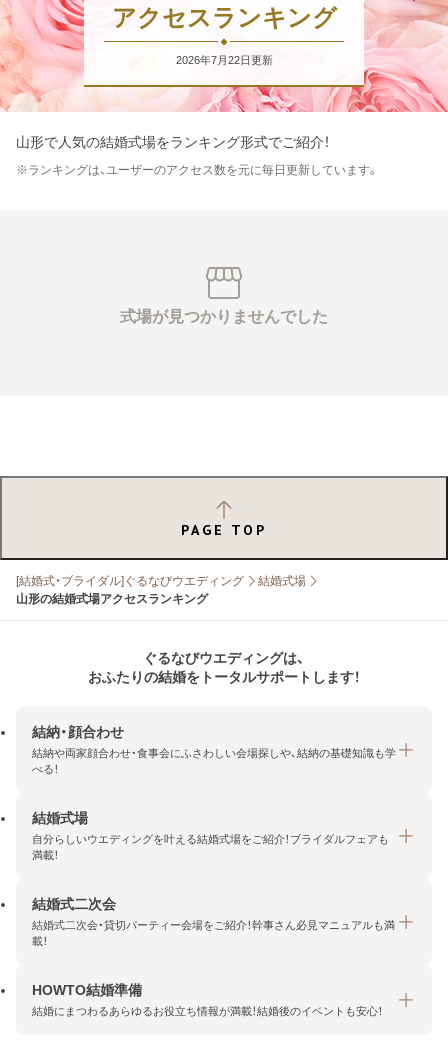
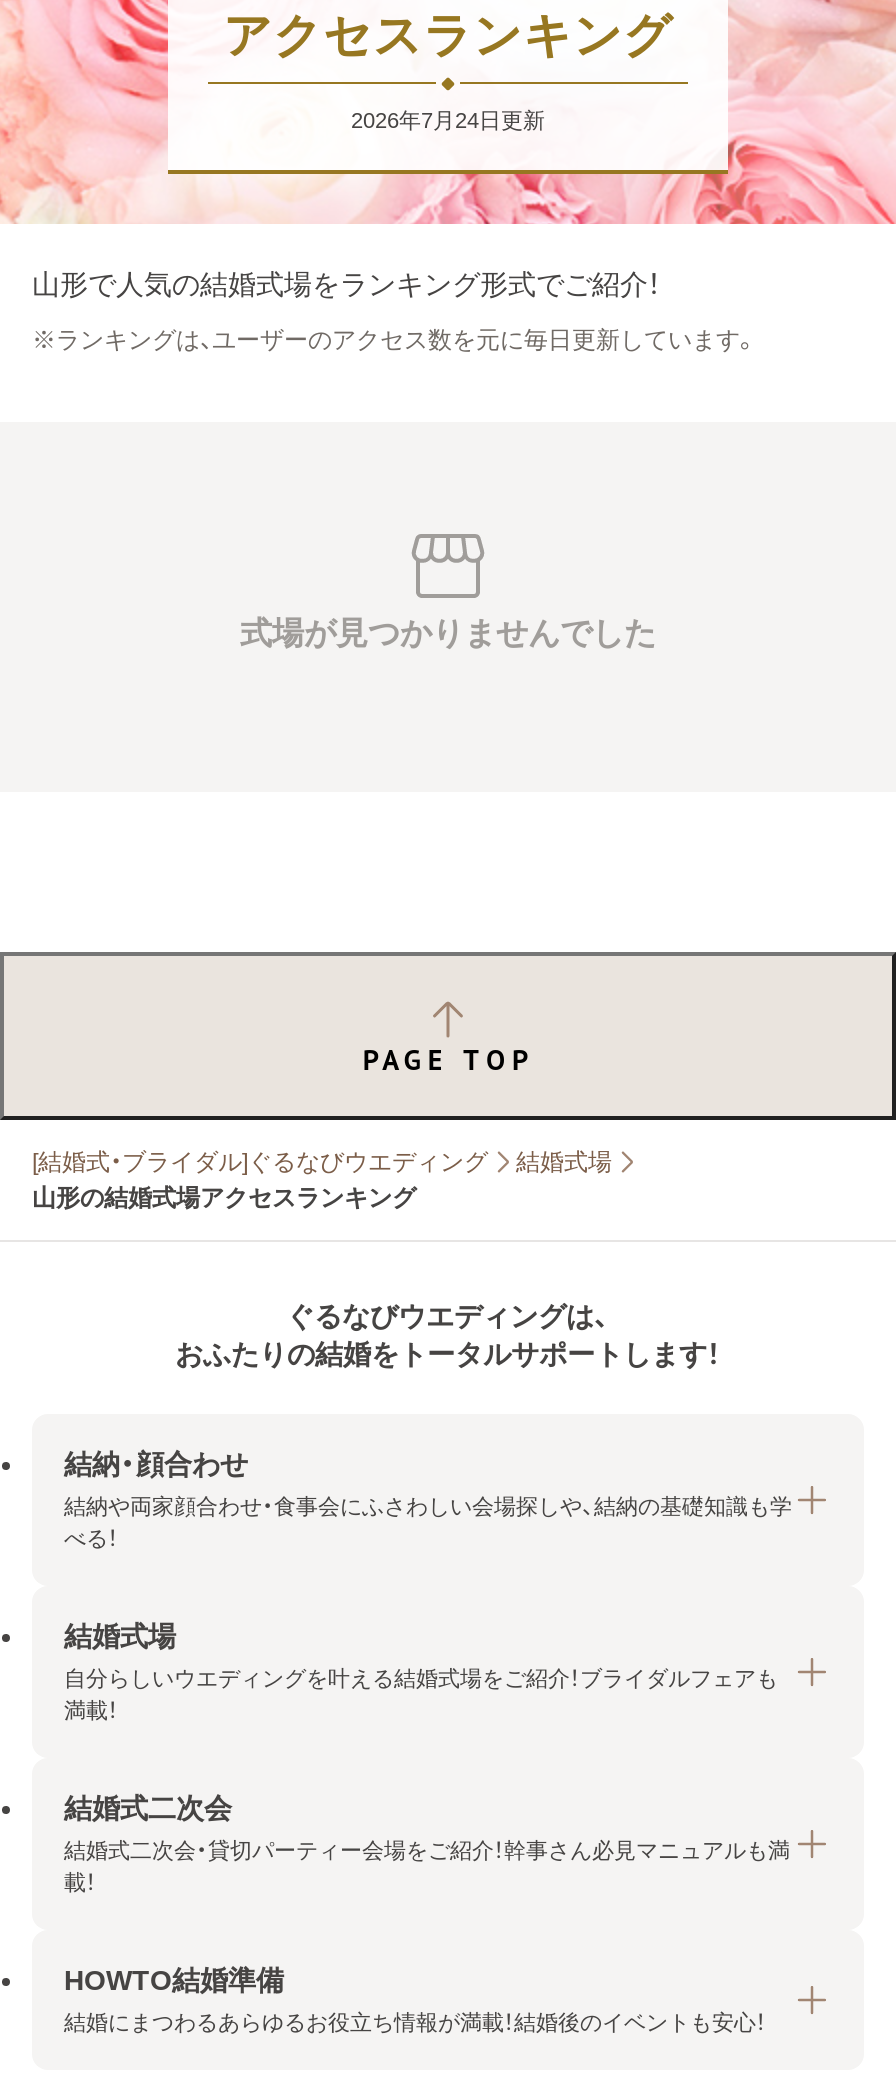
- 2026年7月22日更新
+ 2026年7月24日更新
